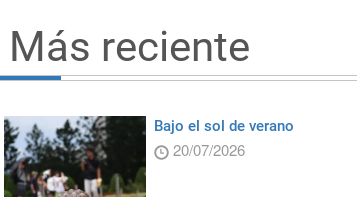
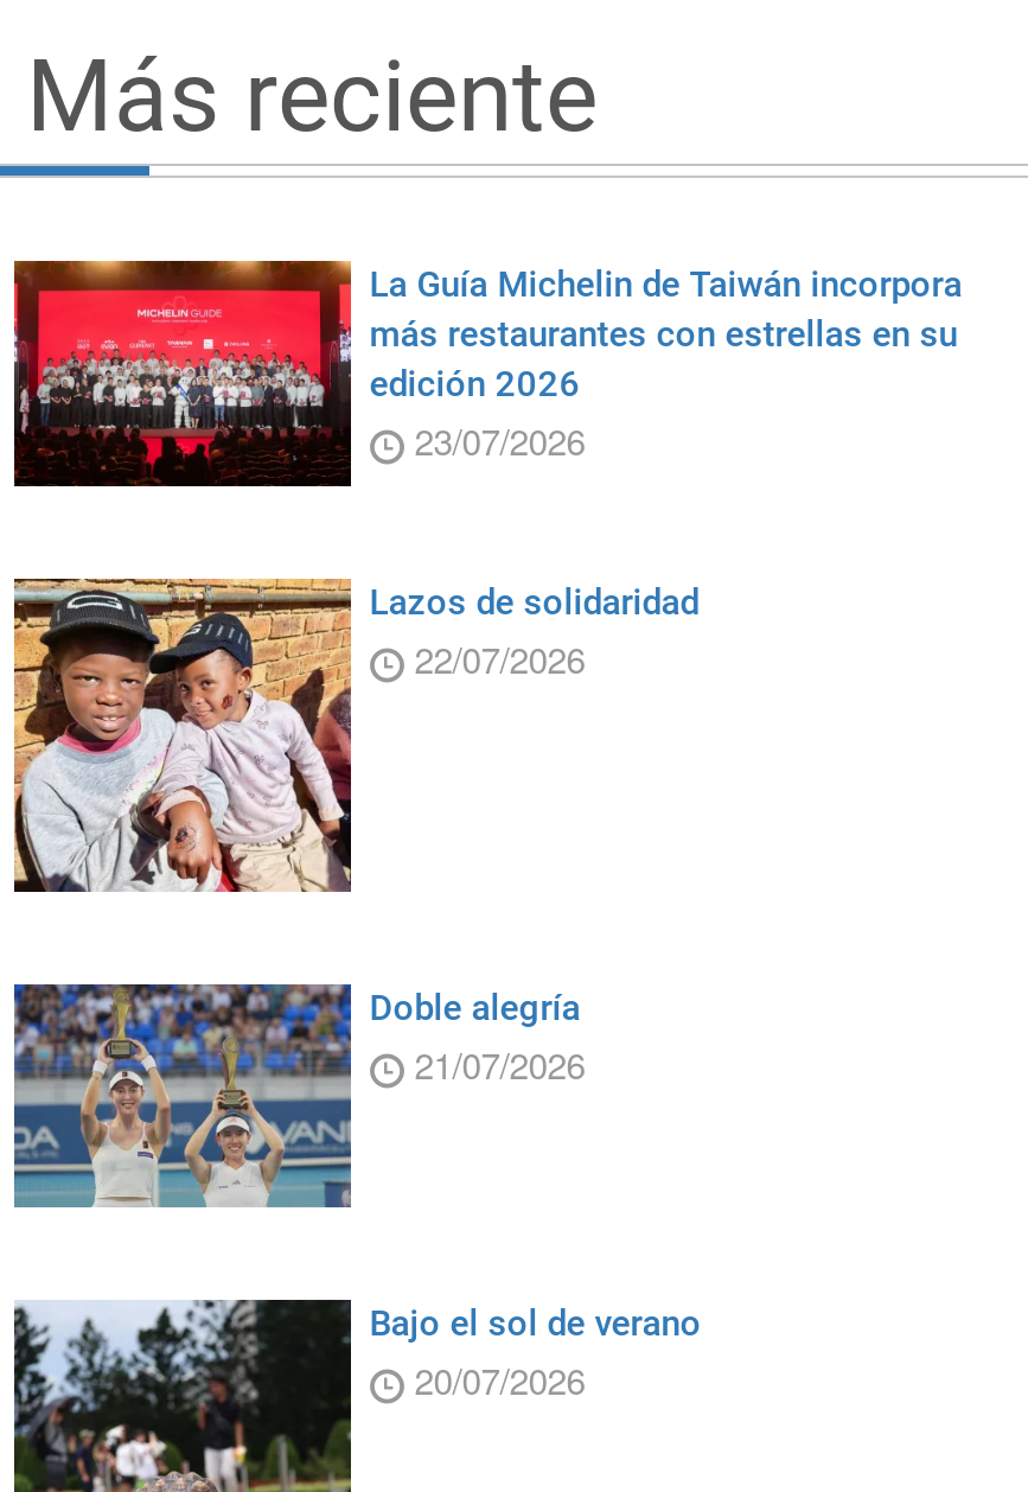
+ [image]
+ La Guía Michelin de Taiwán incorpora
+ más restaurantes con estrellas en su
+ edición 2026
+ 23/07/2026
+ Lazos de solidaridad
+ 22/07/2026

+ [image]
+ Doble alegría
+ 21/07/2026

+ [image]
